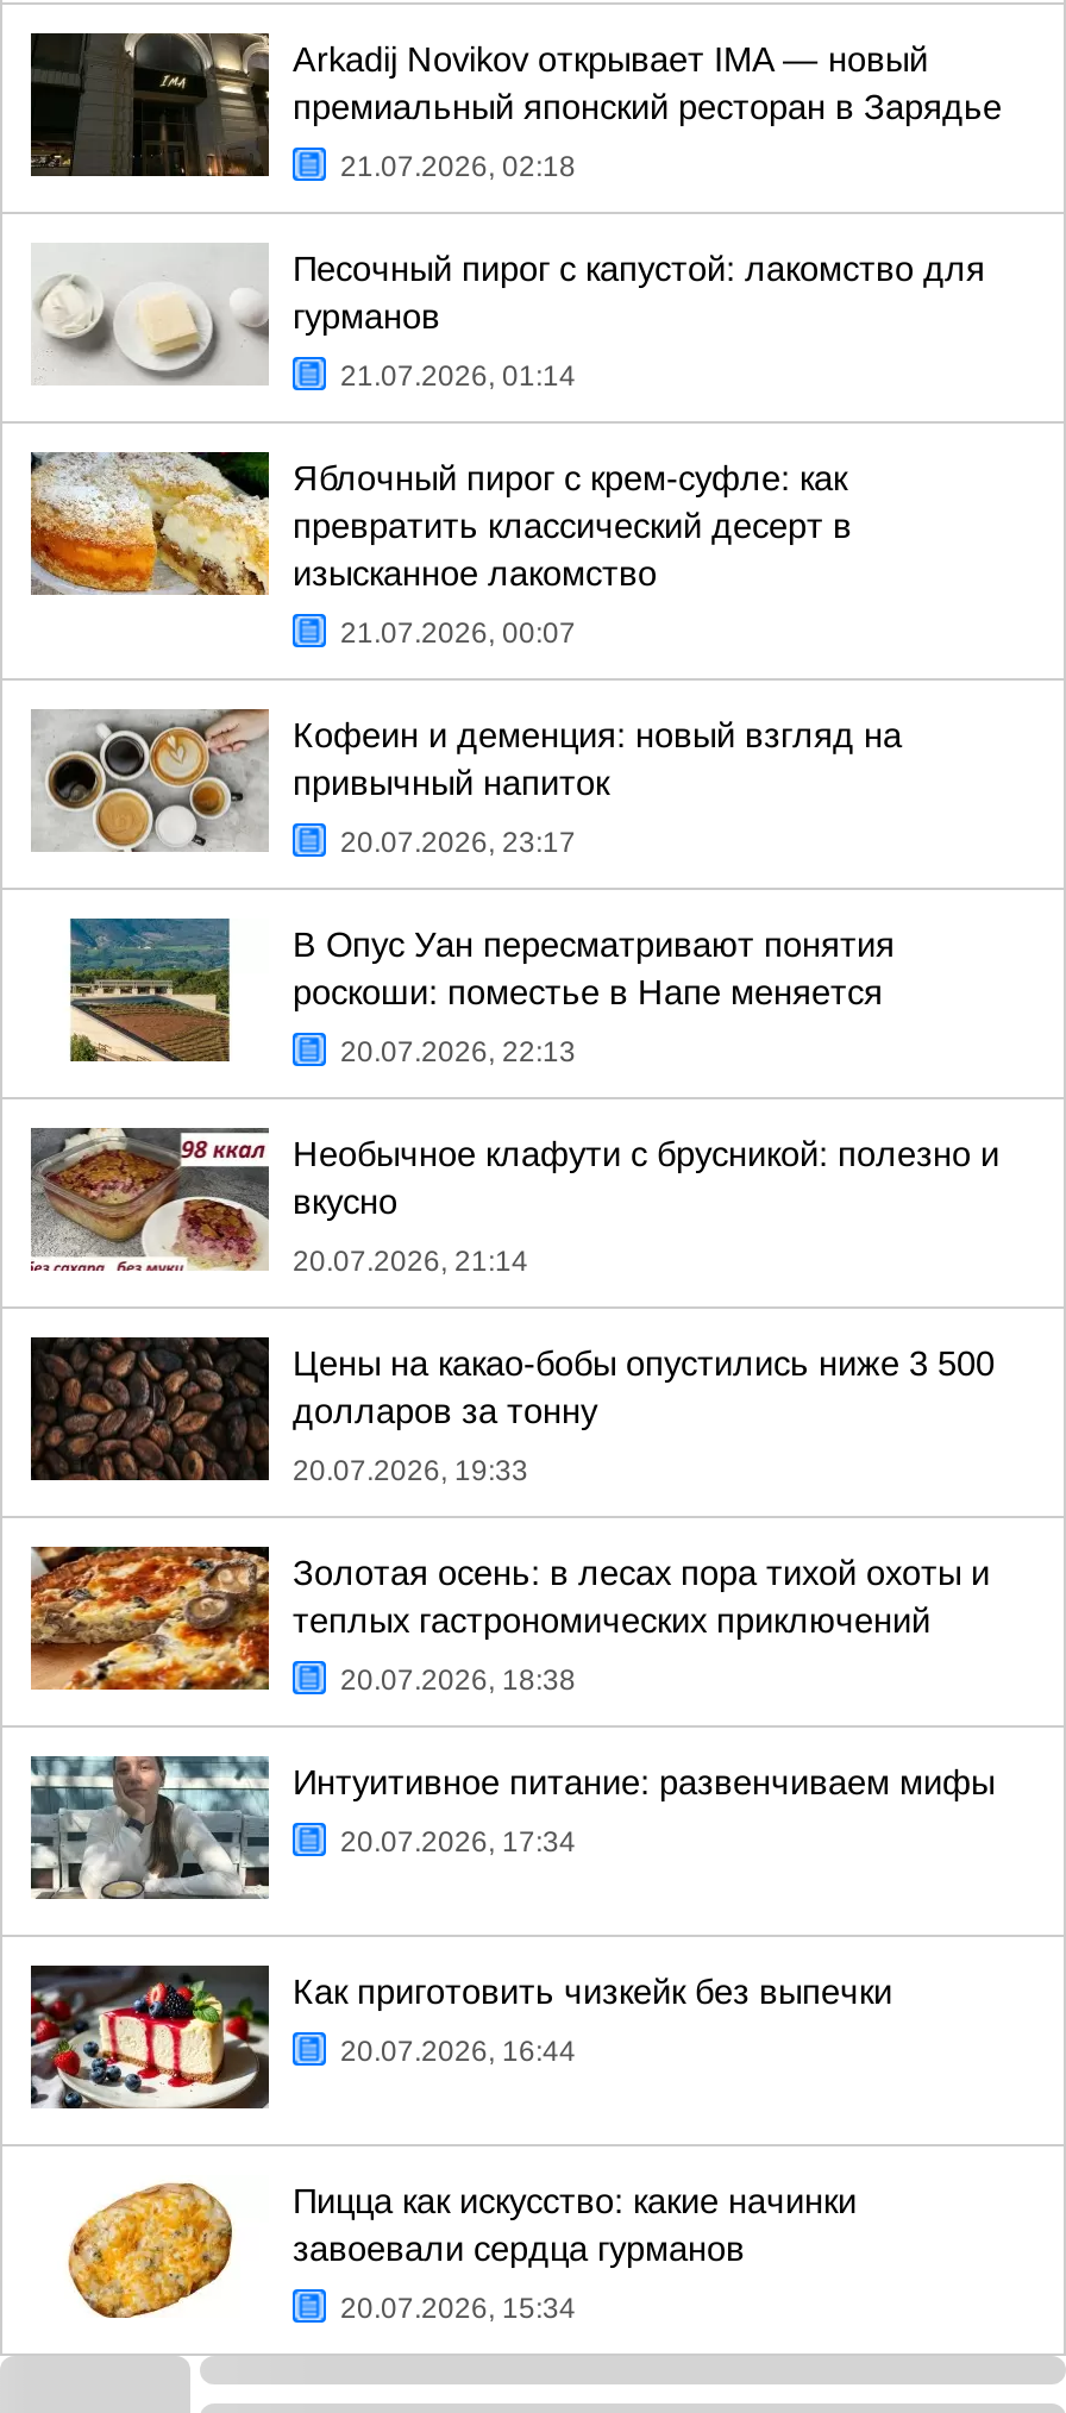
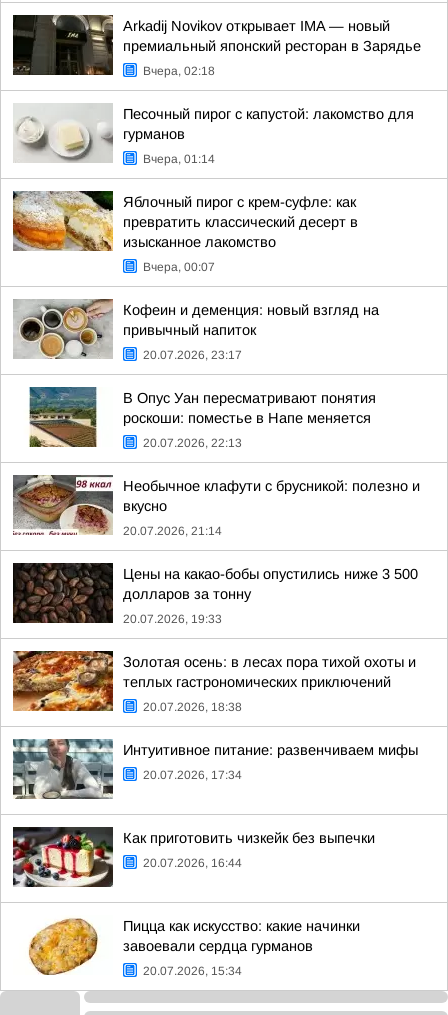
- 21.07.2026, 02:18
+ Вчера, 02:18

- 21.07.2026, 01:14
+ Вчера, 01:14

- 21.07.2026, 00:07
+ Вчера, 00:07
